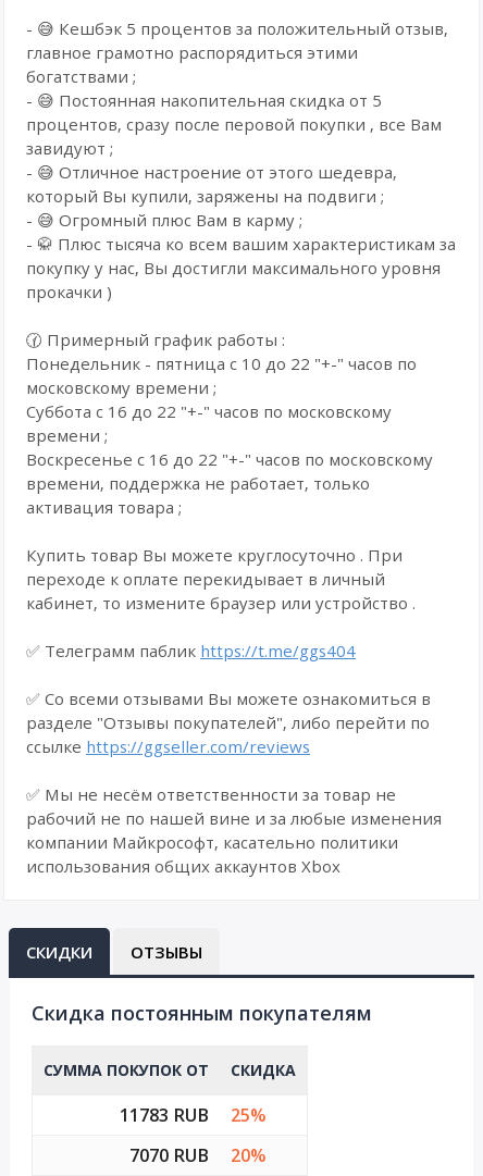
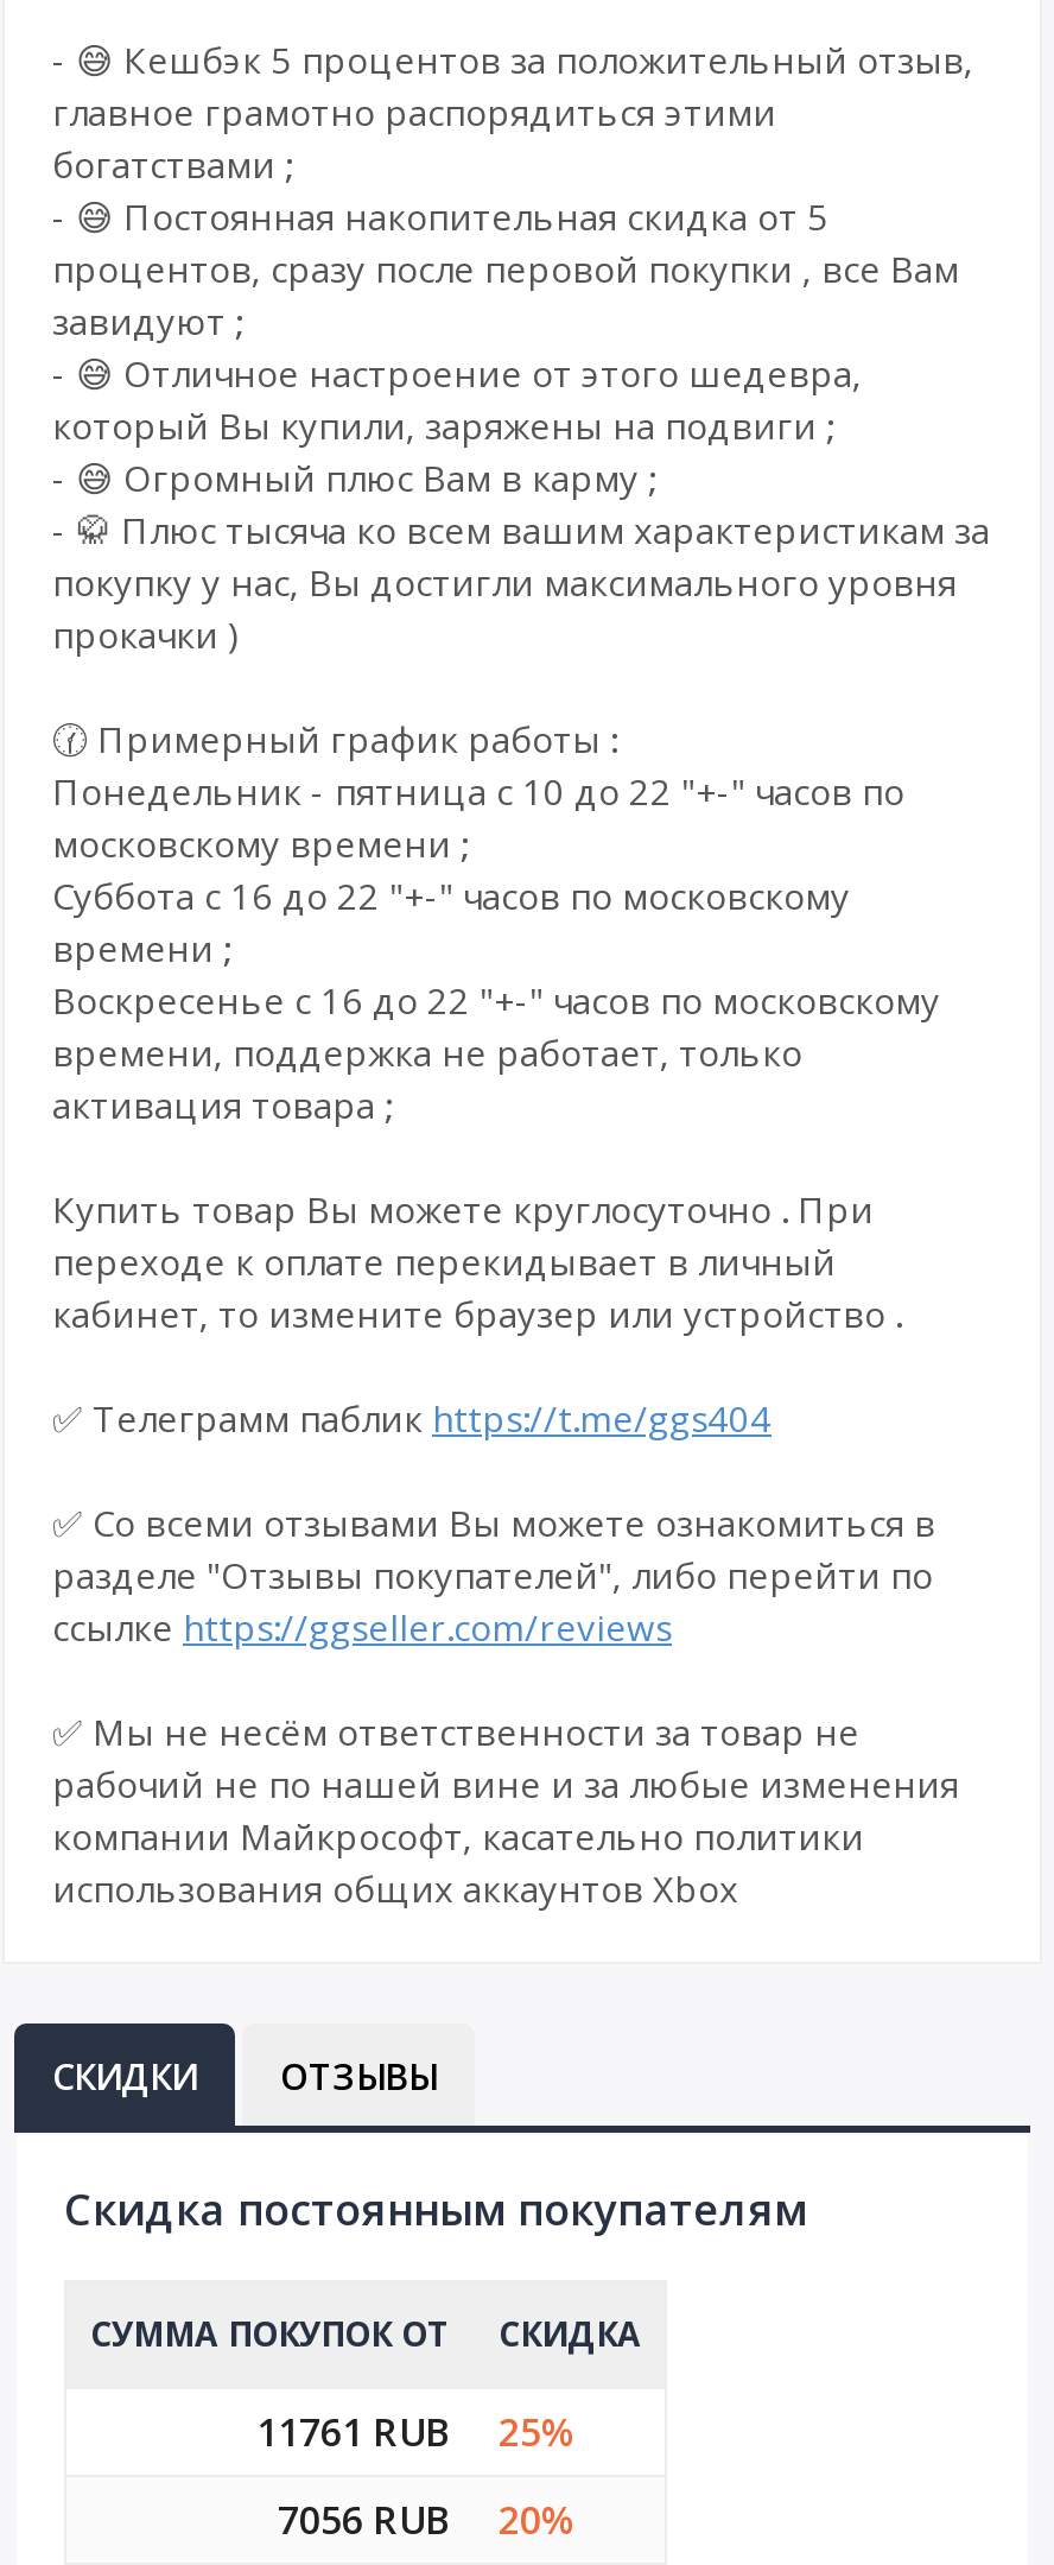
- 11783 RUB 25%
+ 11761 RUB 25%

- 7070 RUB 20%
+ 7056 RUB 20%
